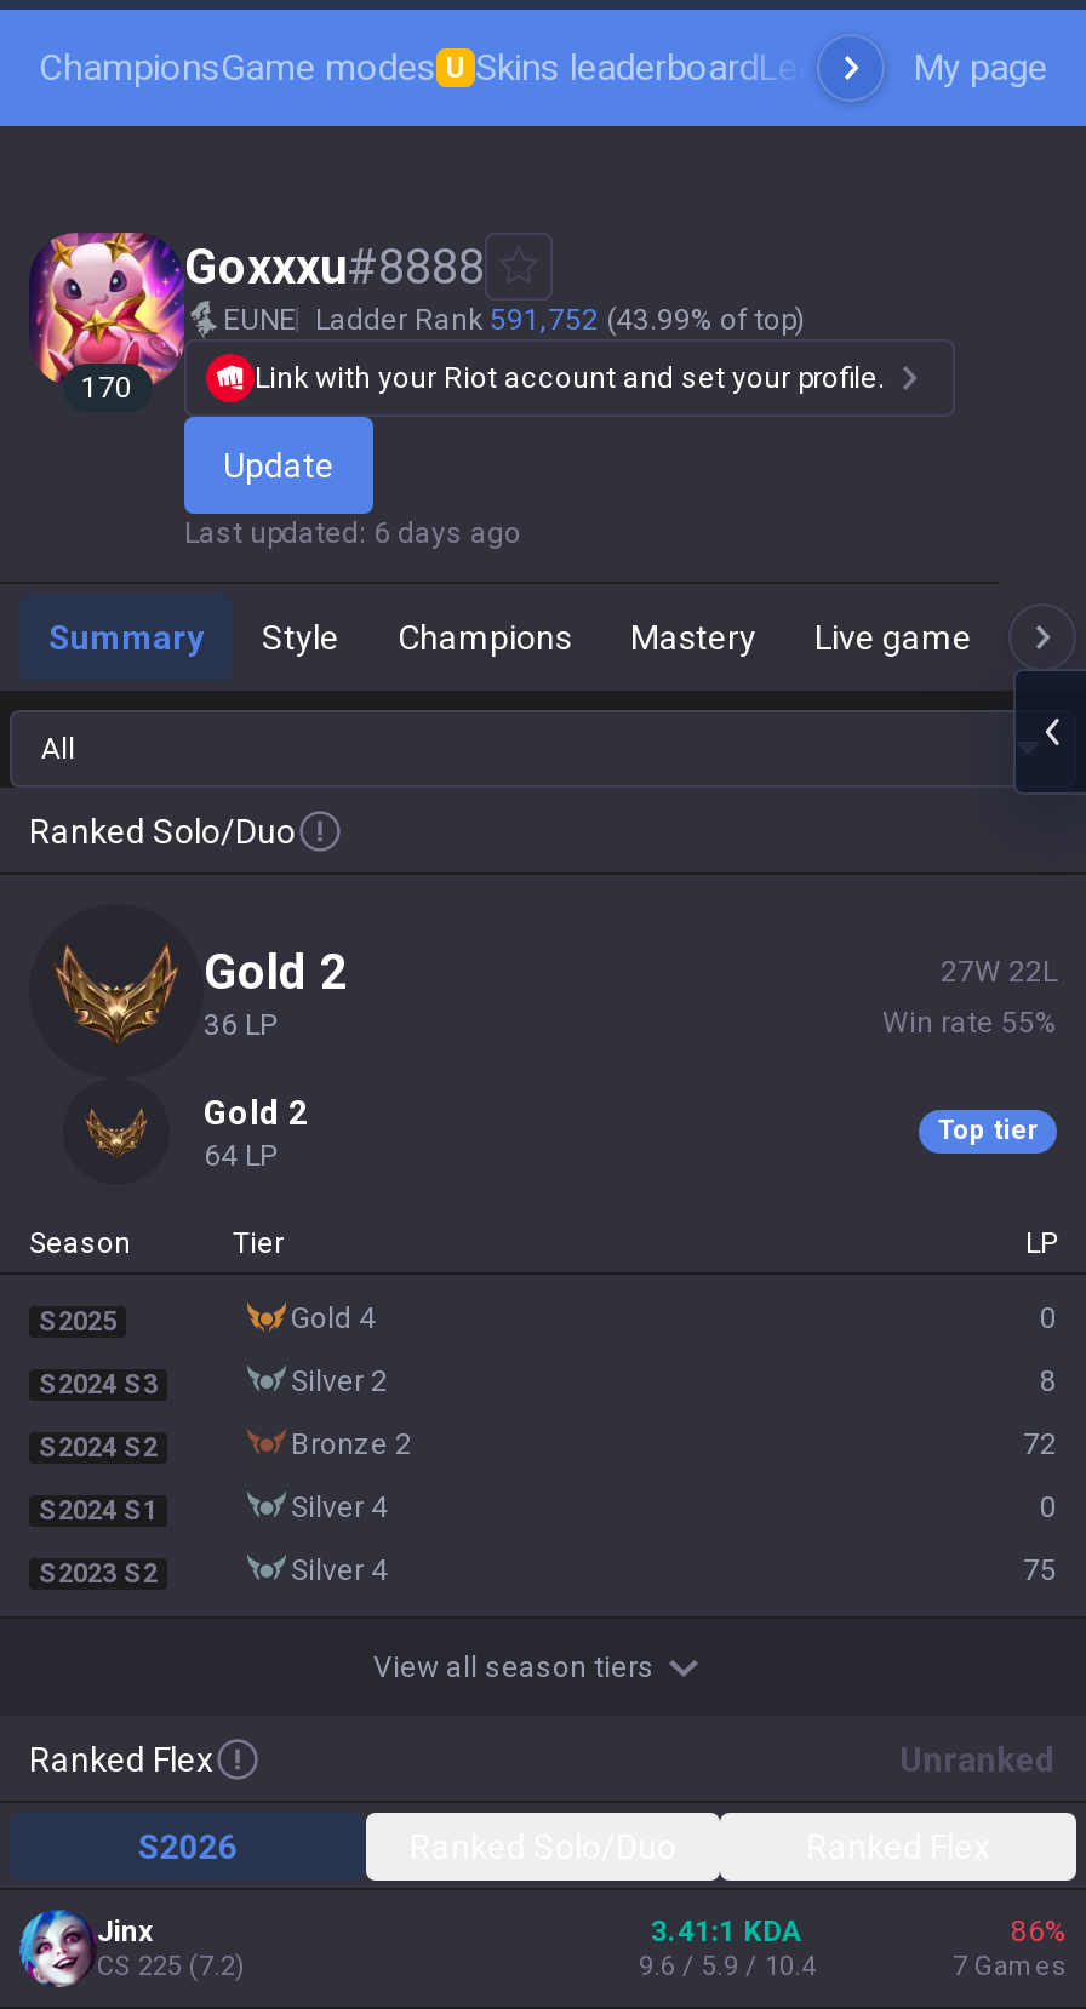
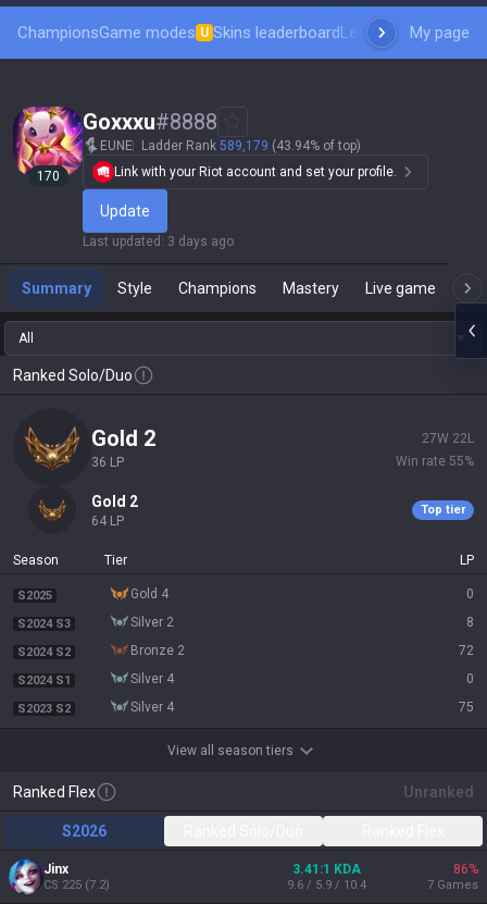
- EUNE Ladder Rank 591,752 (43.99% of top)
+ EUNE Ladder Rank 589,179 (43.94% of top)

- Last updated: 6 days ago
+ Last updated: 3 days ago
